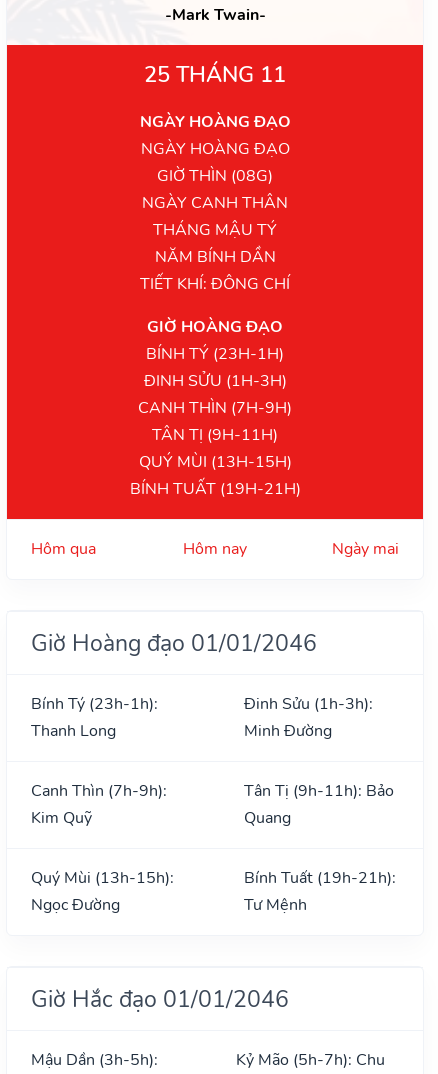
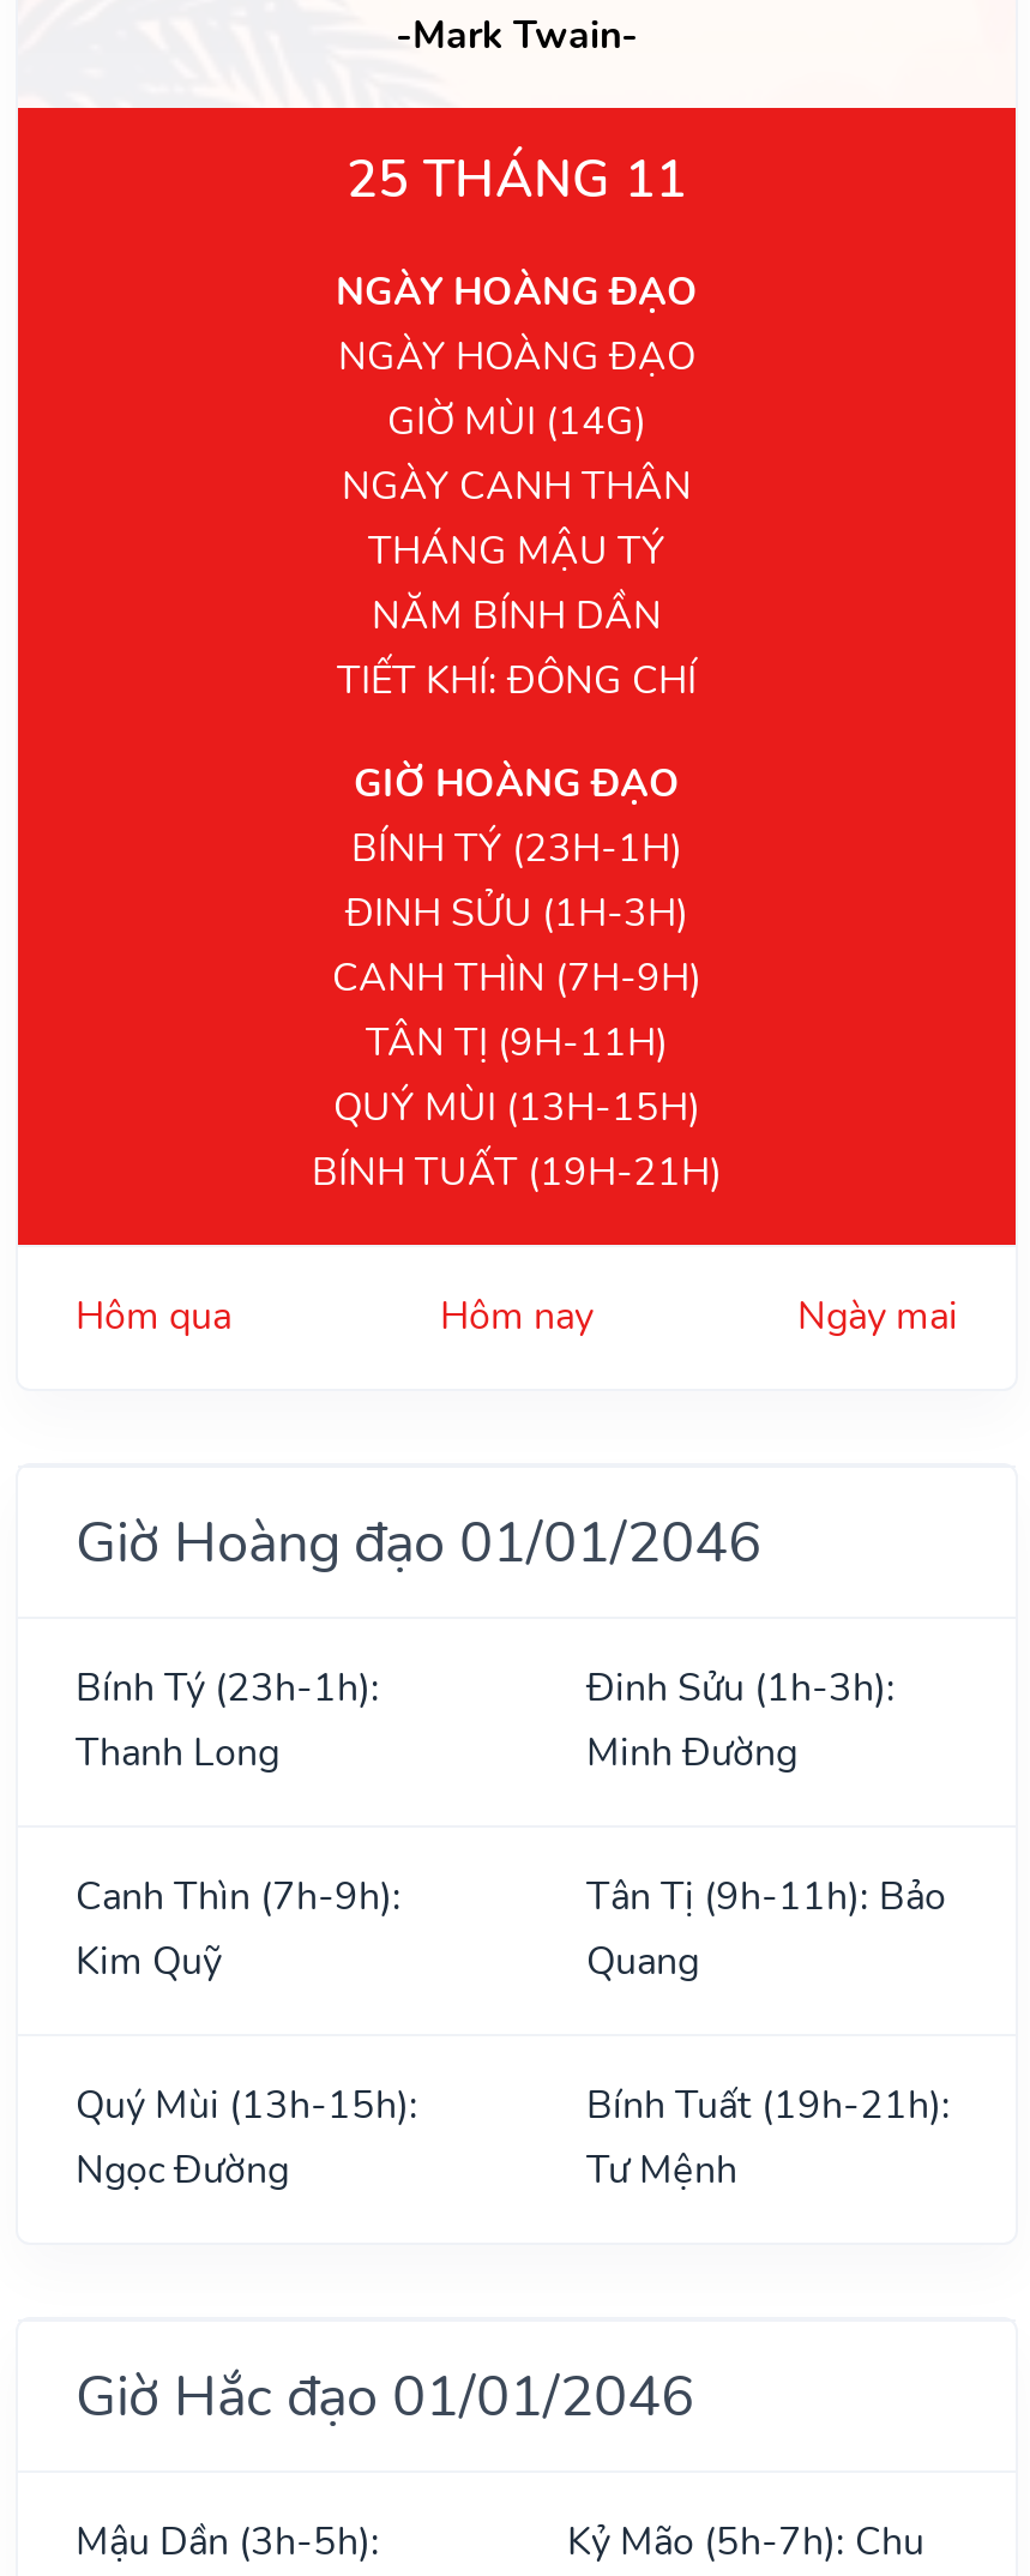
- GIỜ THÌN (08G)
+ GIỜ MÙI (14G)
